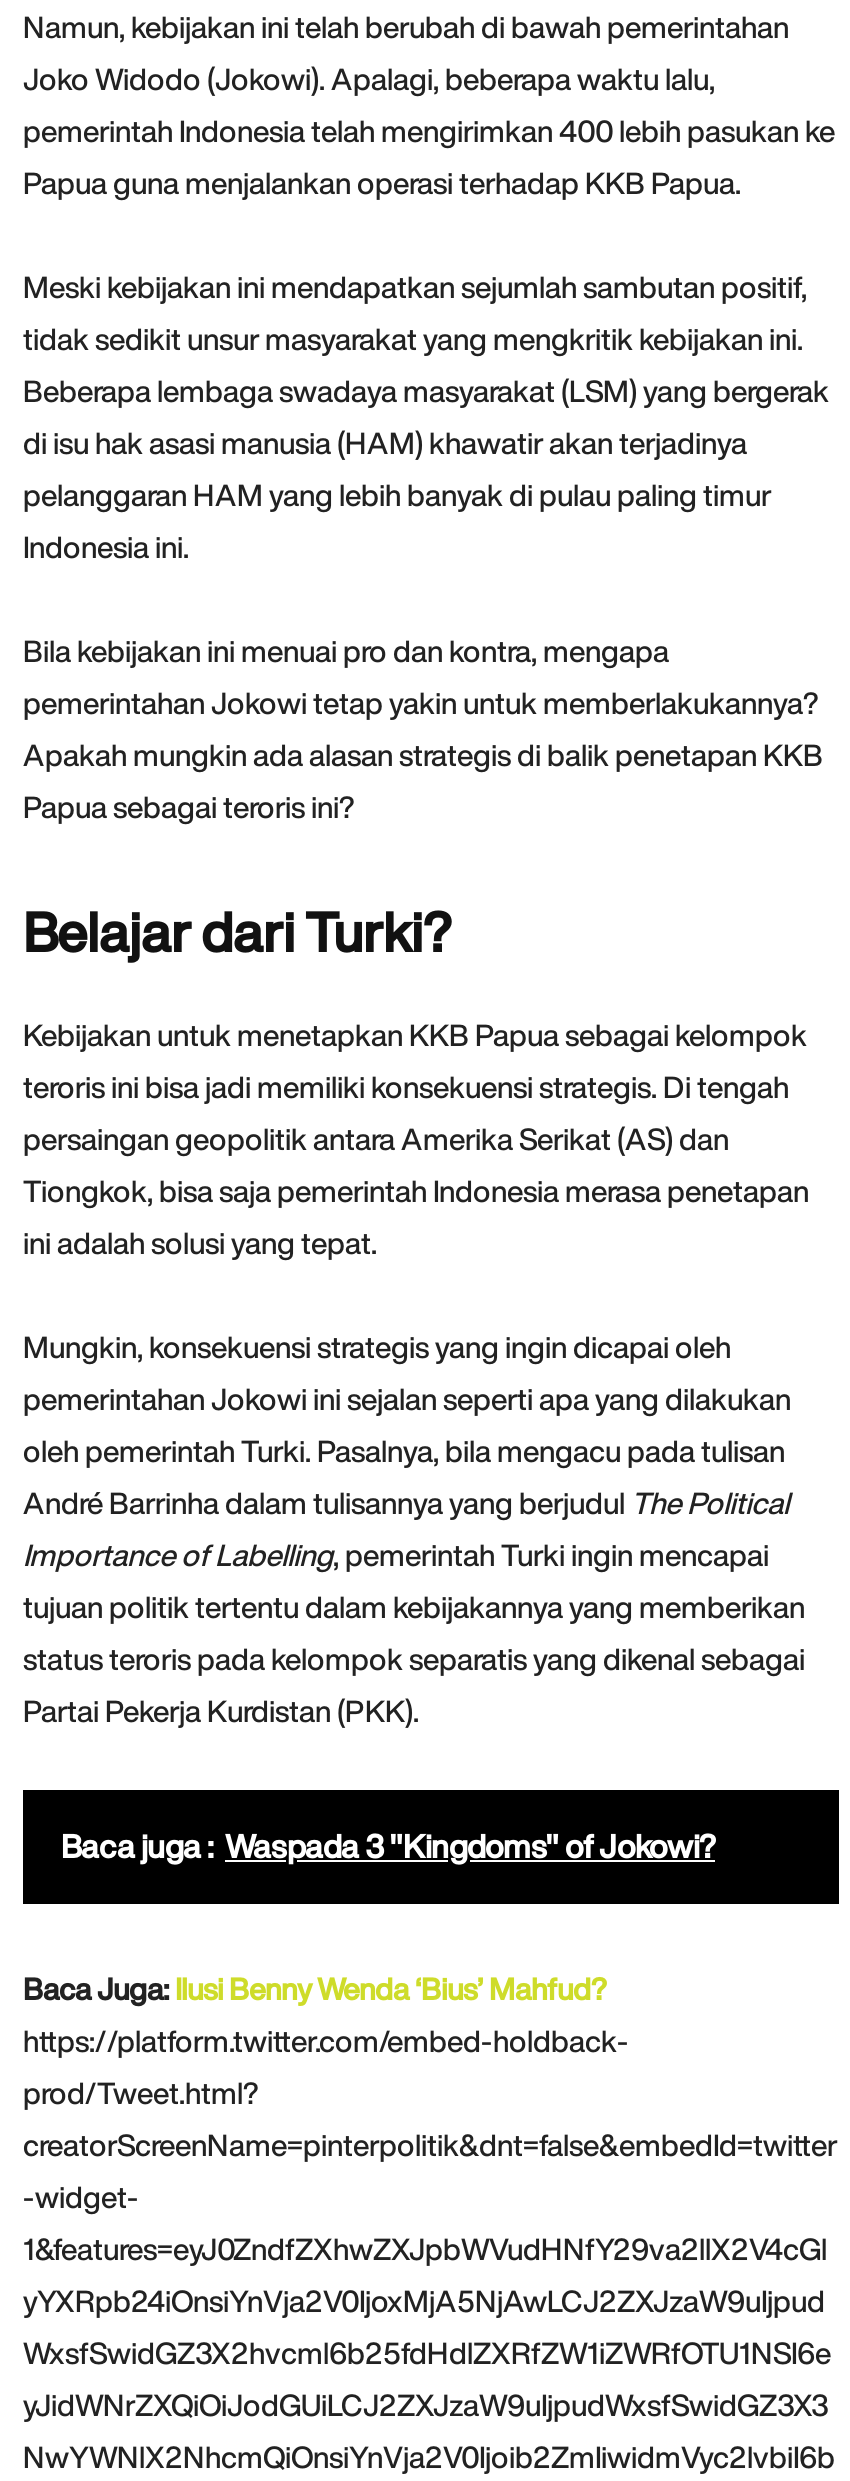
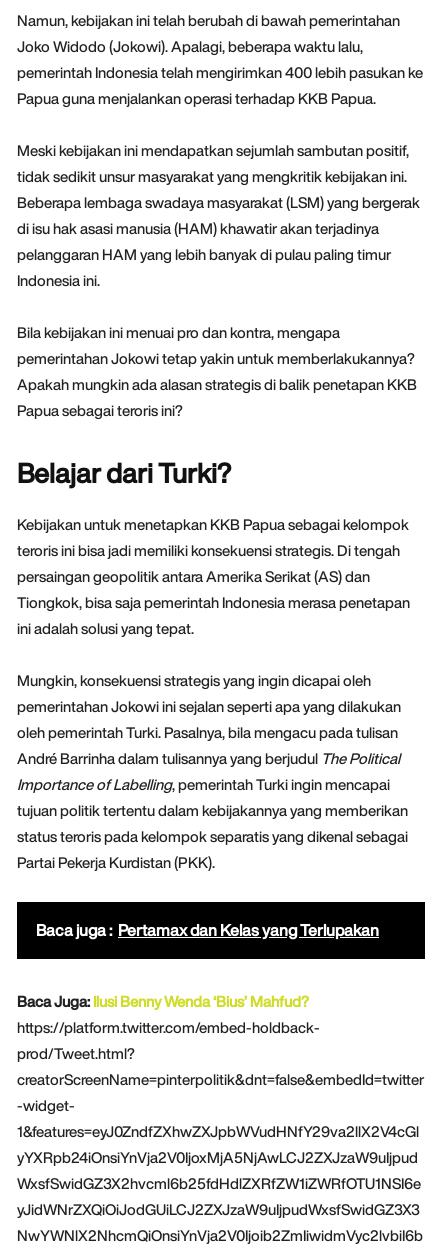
- Baca juga : Waspada 3 "Kingdoms" of Jokowi?
+ Baca juga : Pertamax dan Kelas yang Terlupakan
